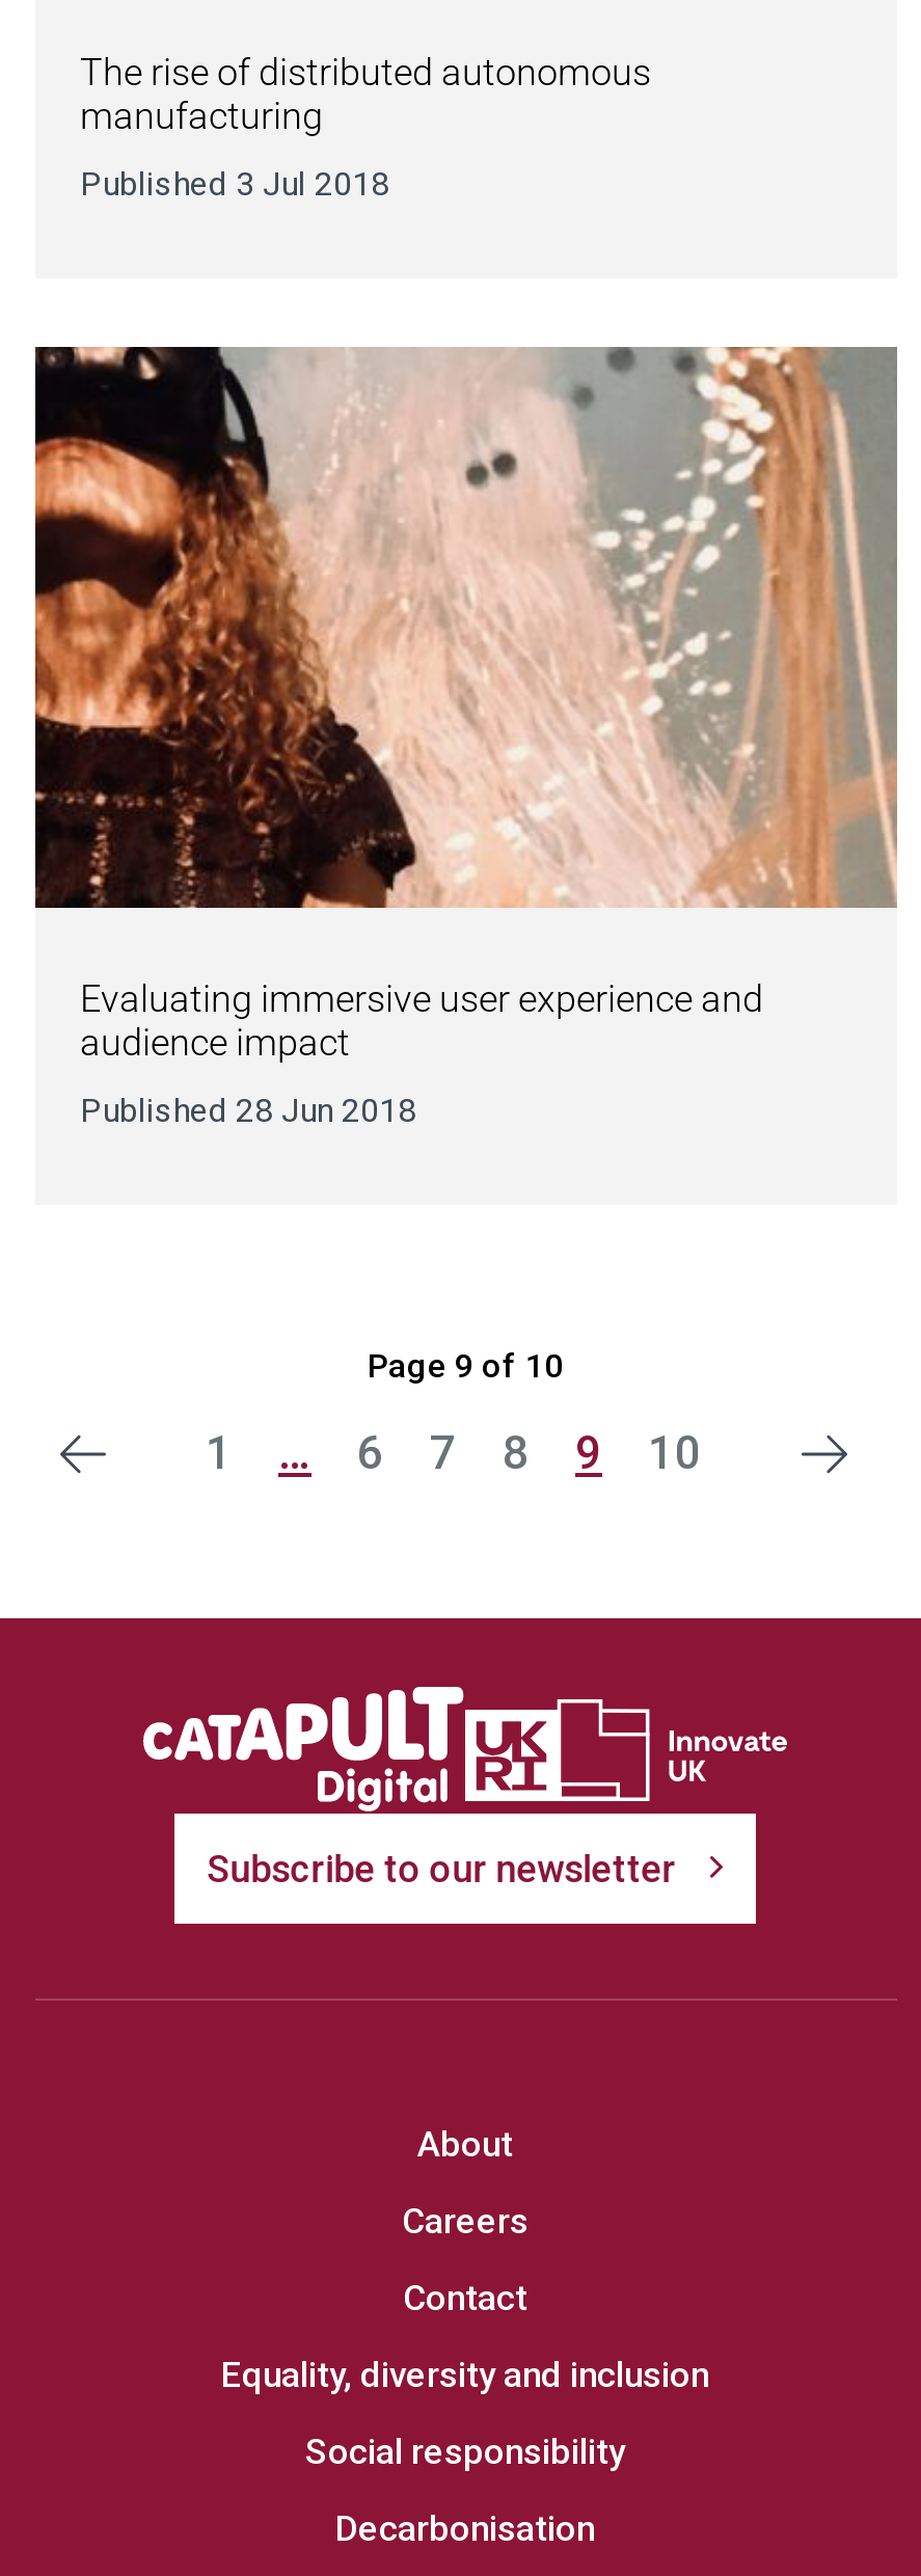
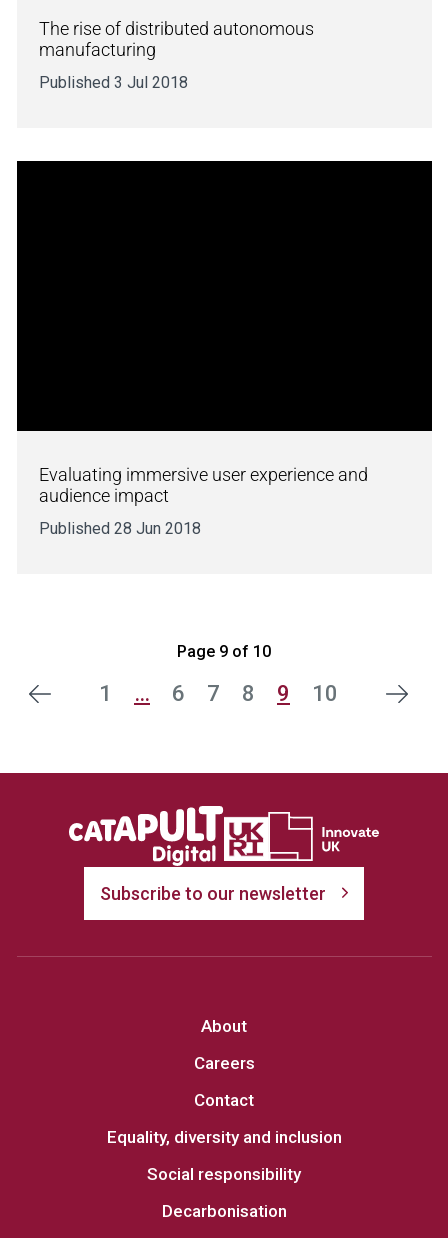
- [image]
